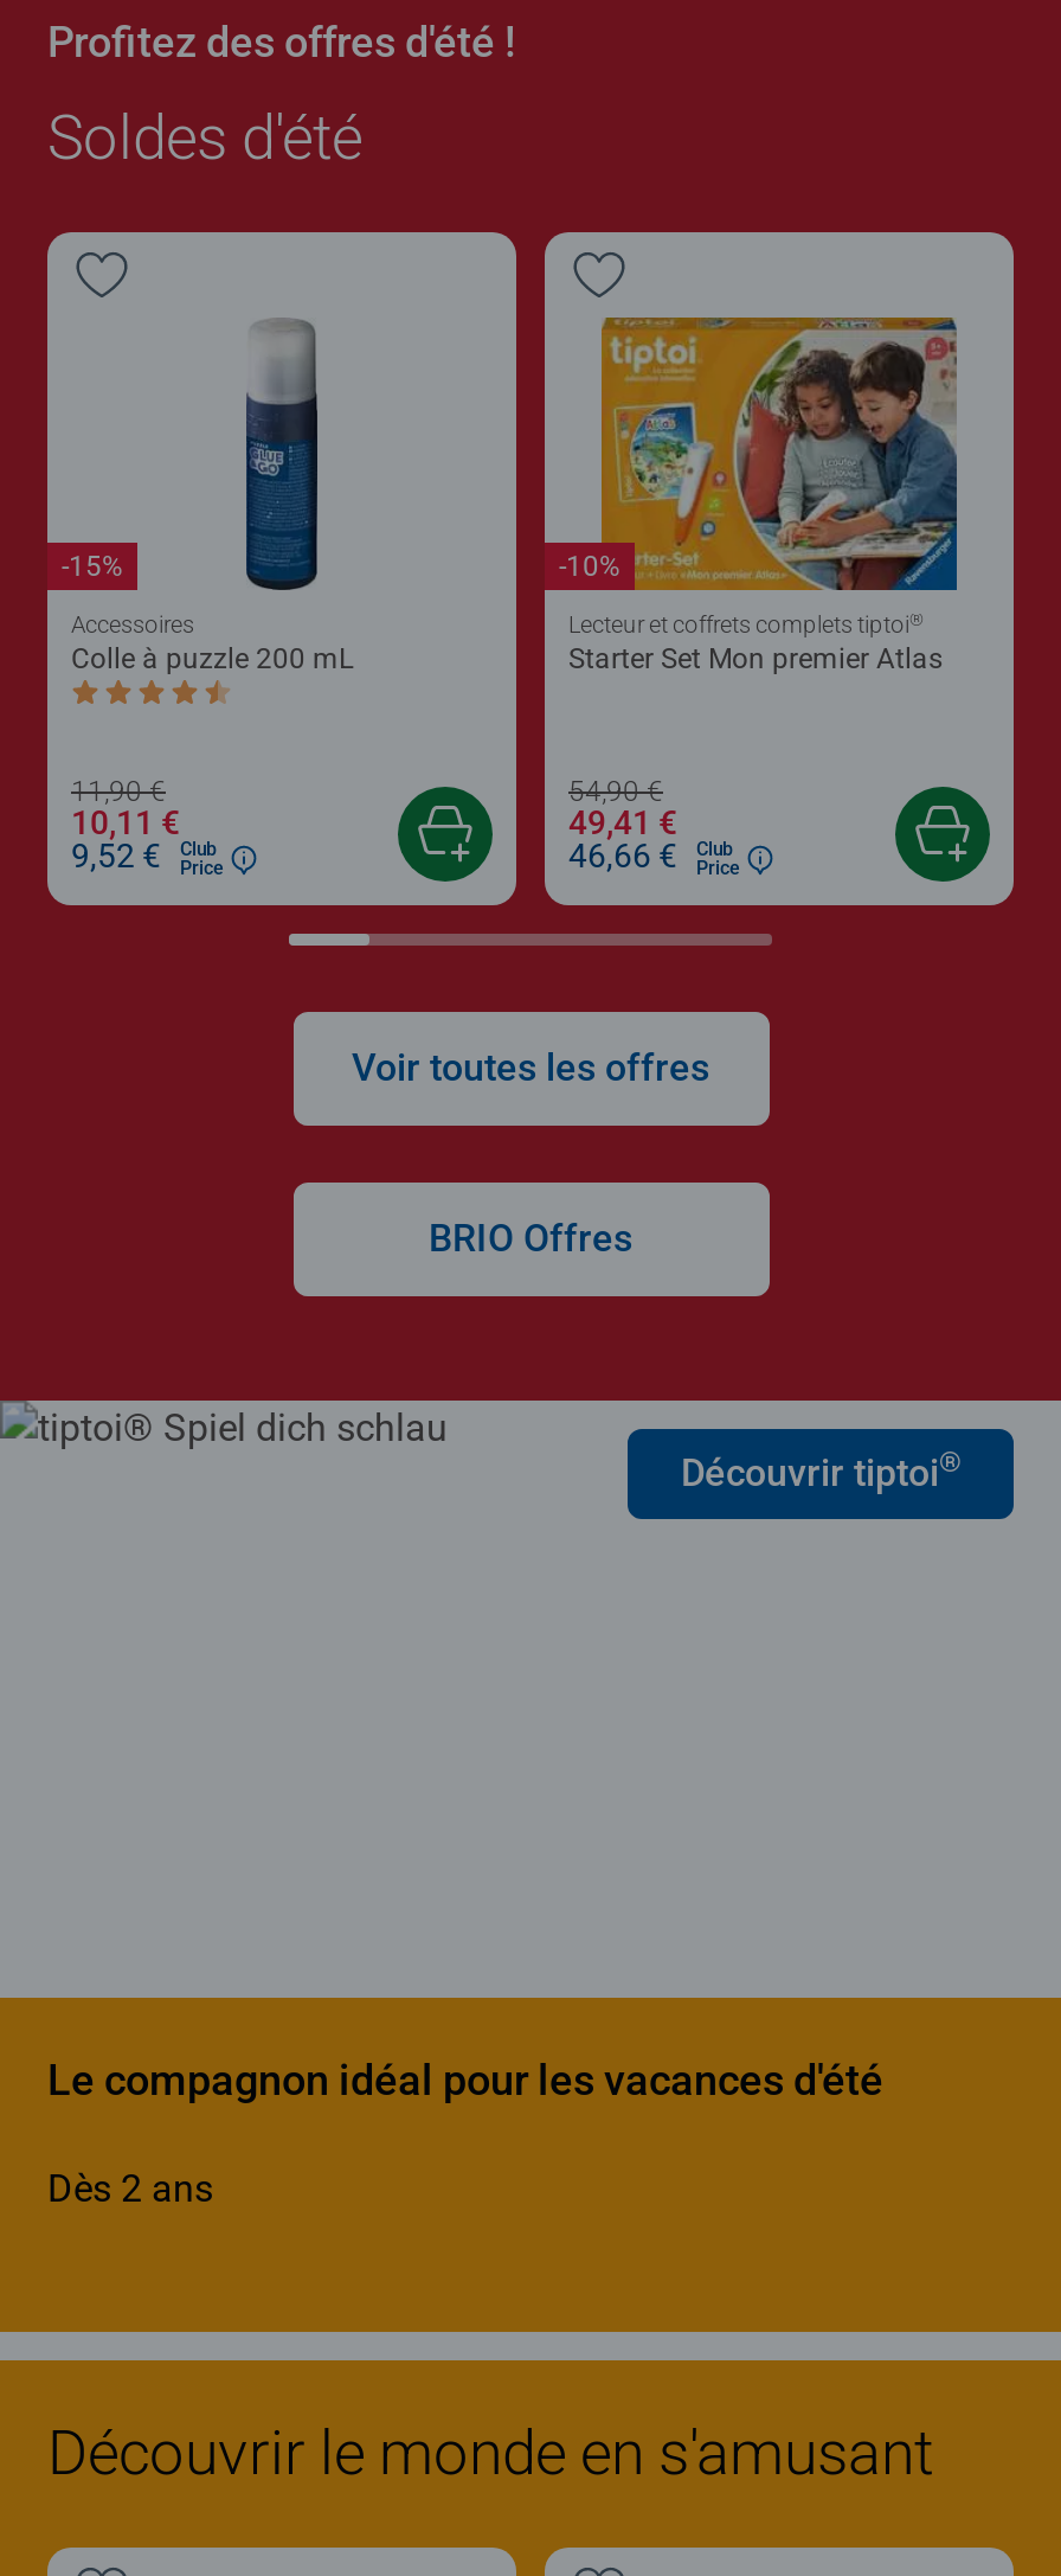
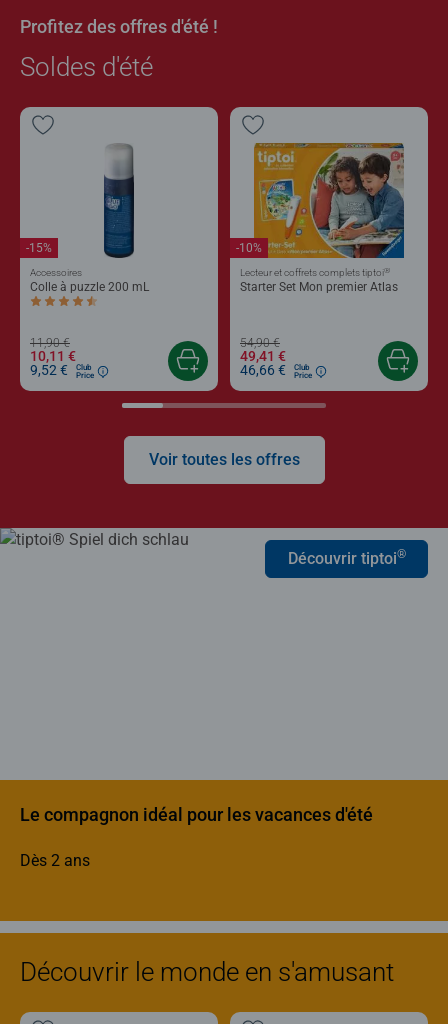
- BRIO Offres
